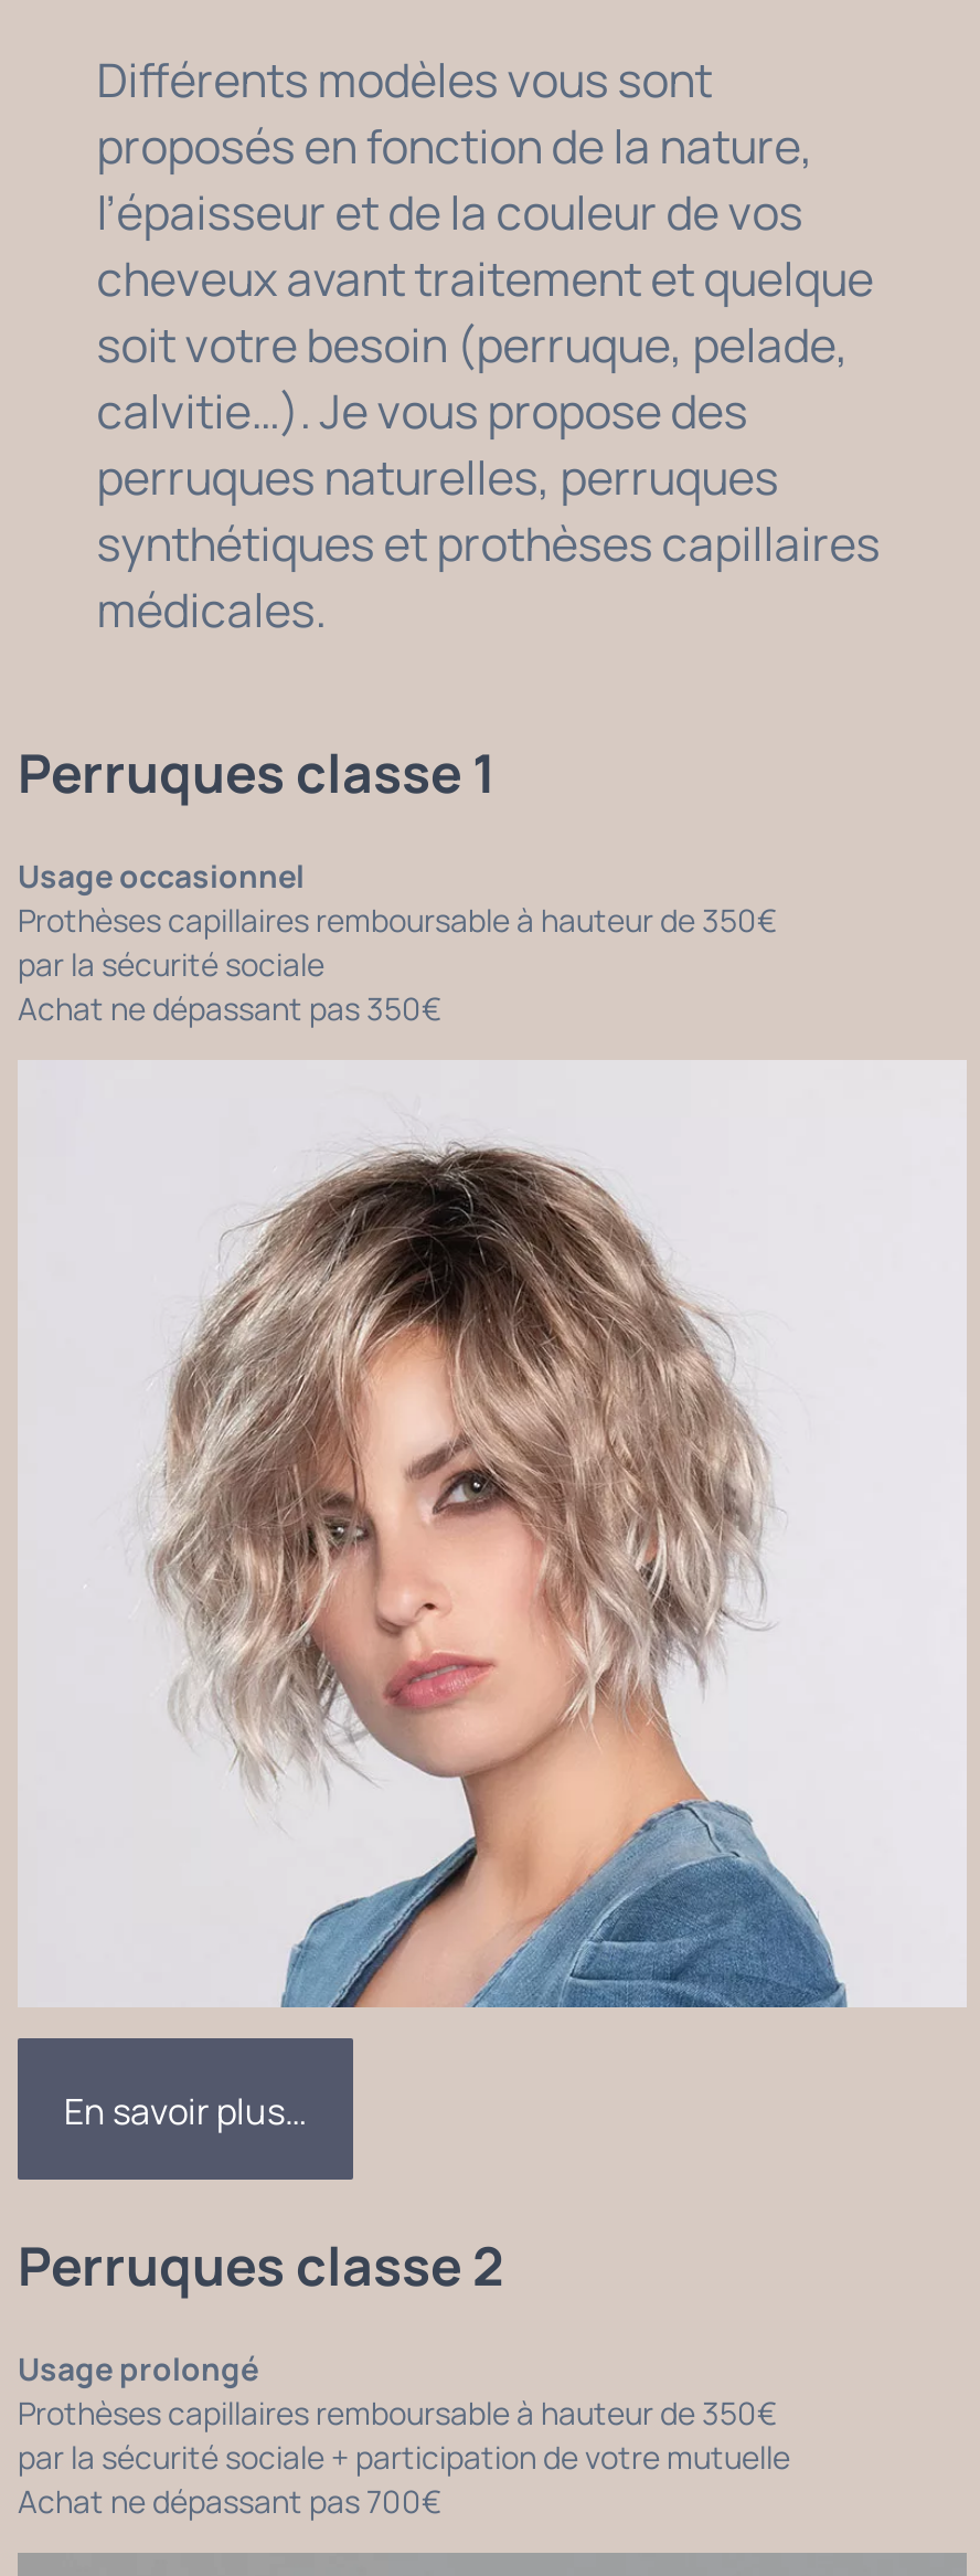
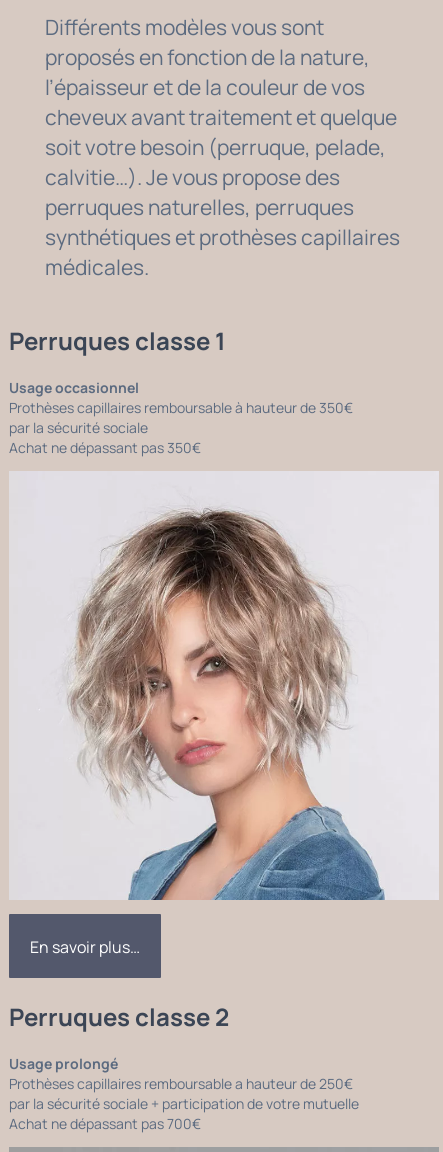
- Prothèses capillaires remboursable à hauteur de 350€
+ Prothèses capillaires remboursable a hauteur de 250€
